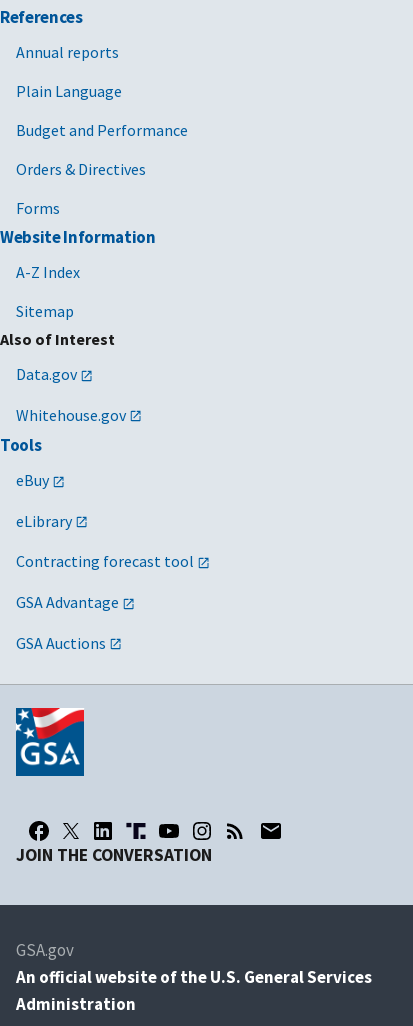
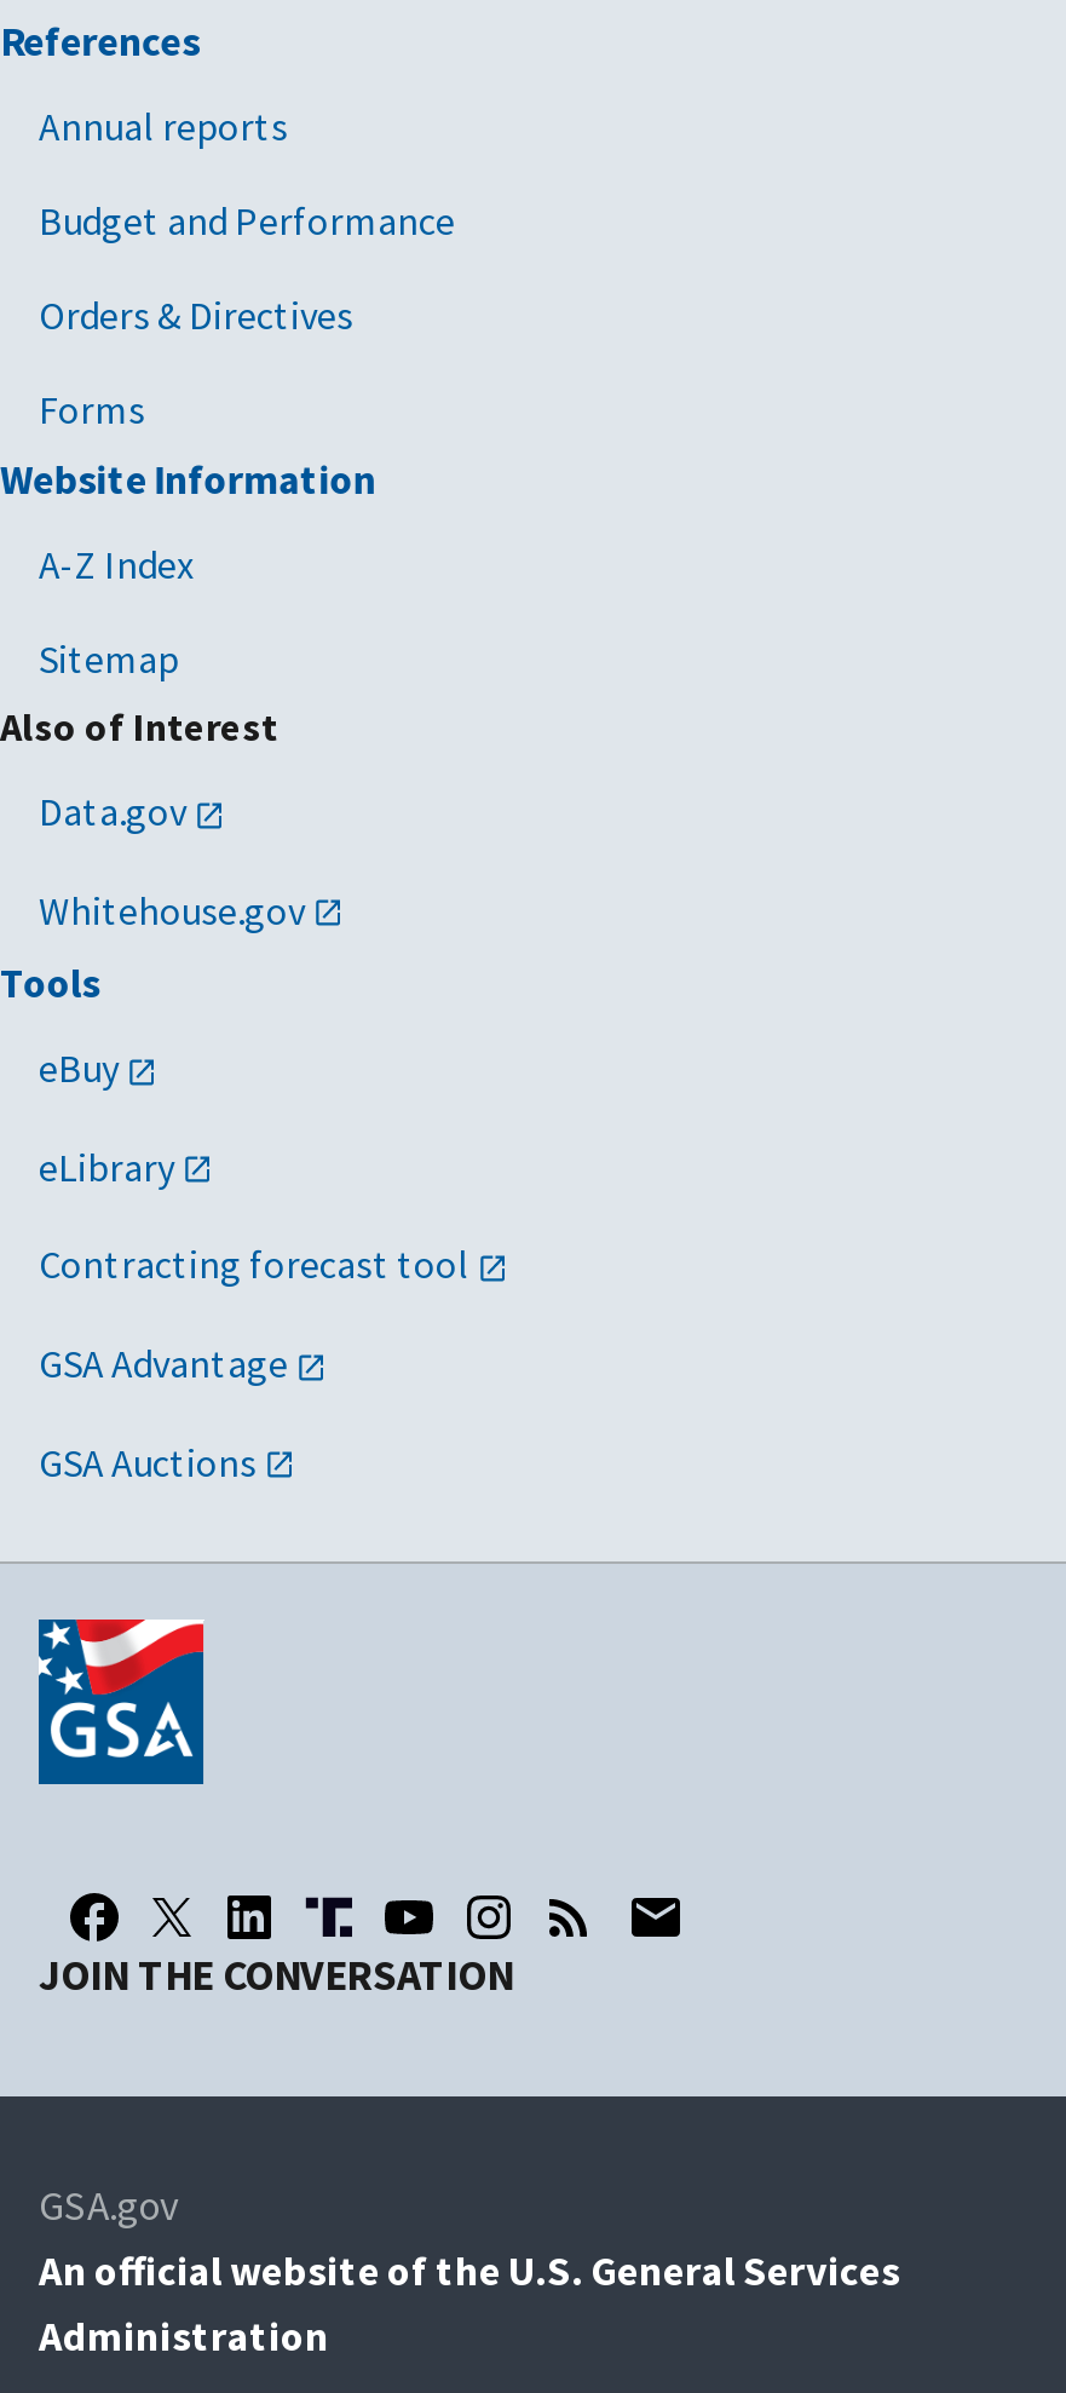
- Plain Language
